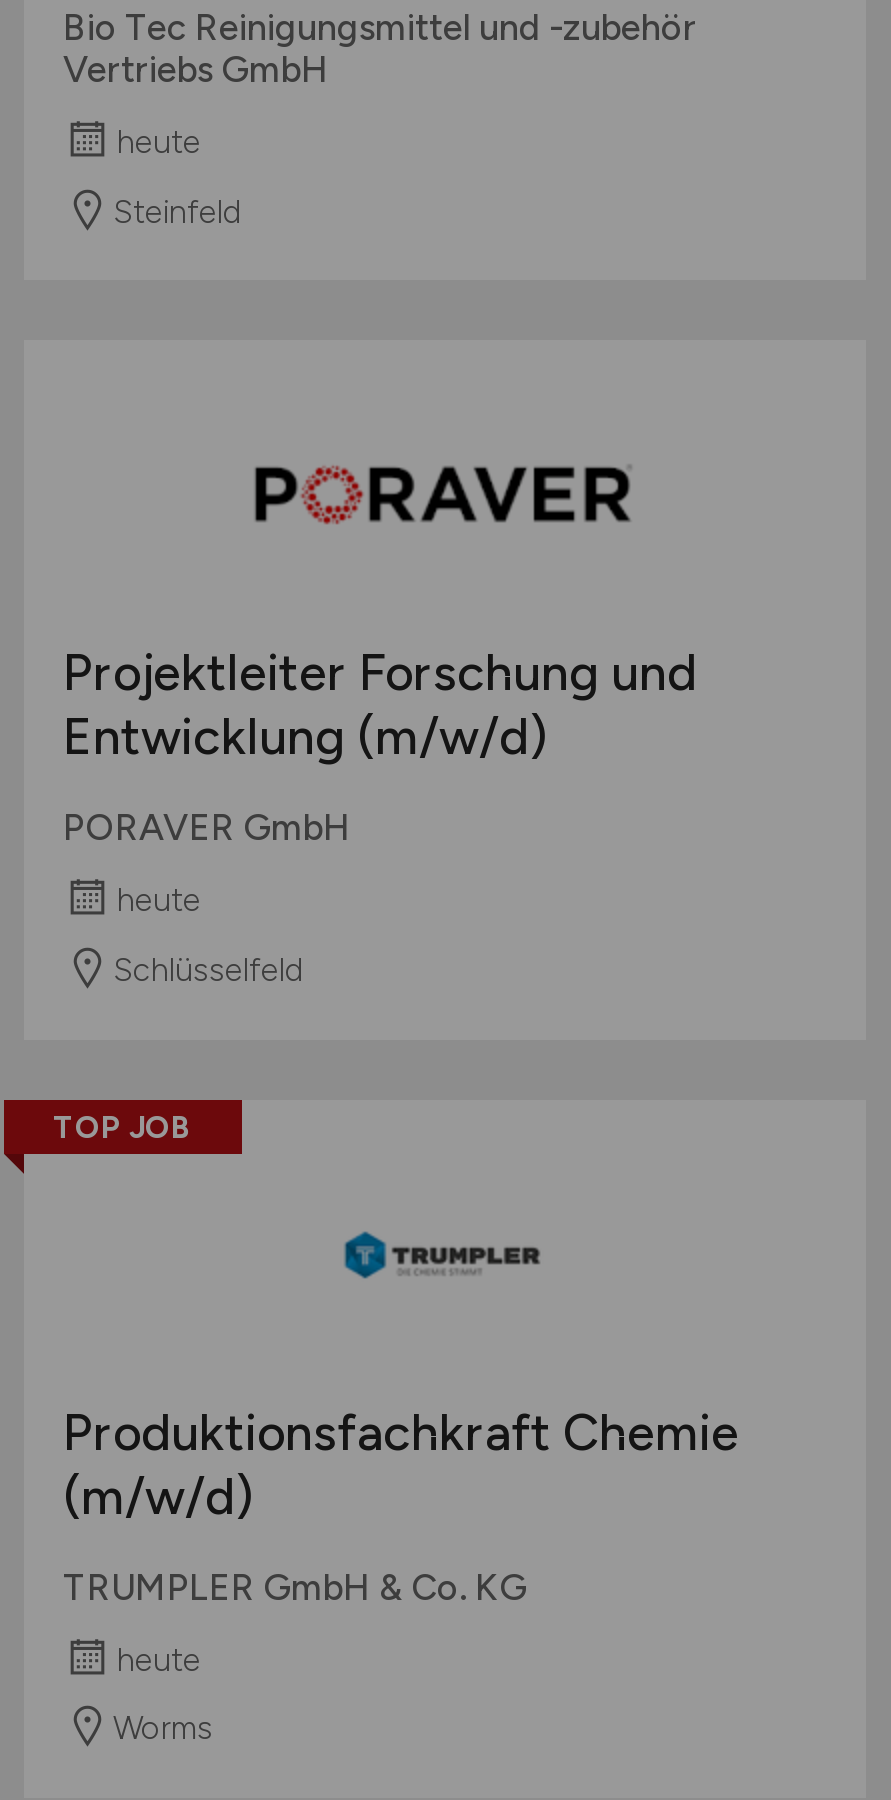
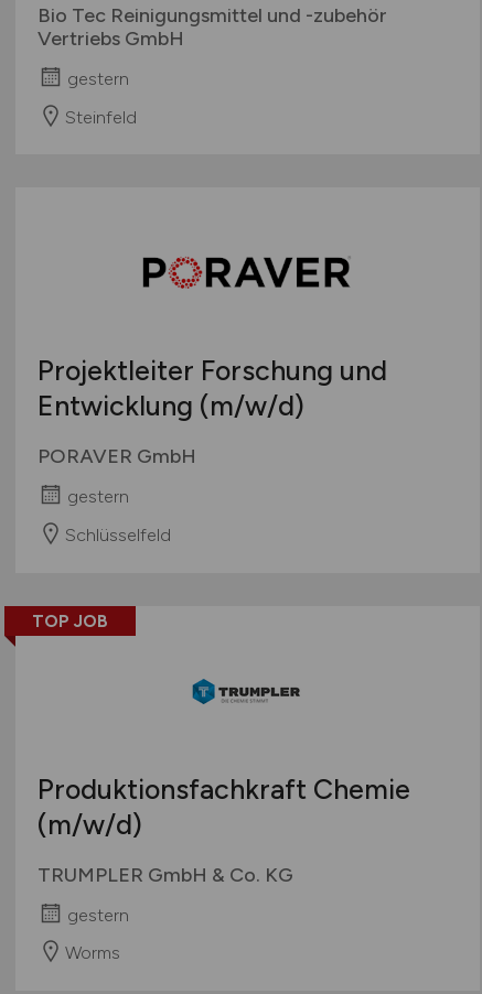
- heute
+ gestern

- heute
+ gestern

- heute
+ gestern
